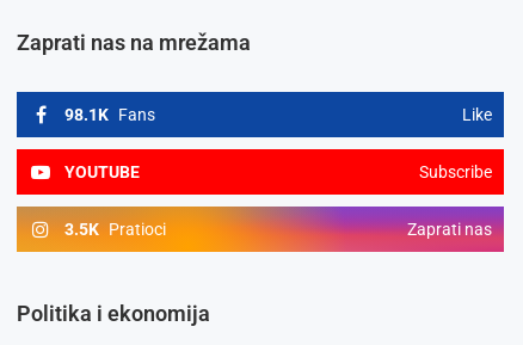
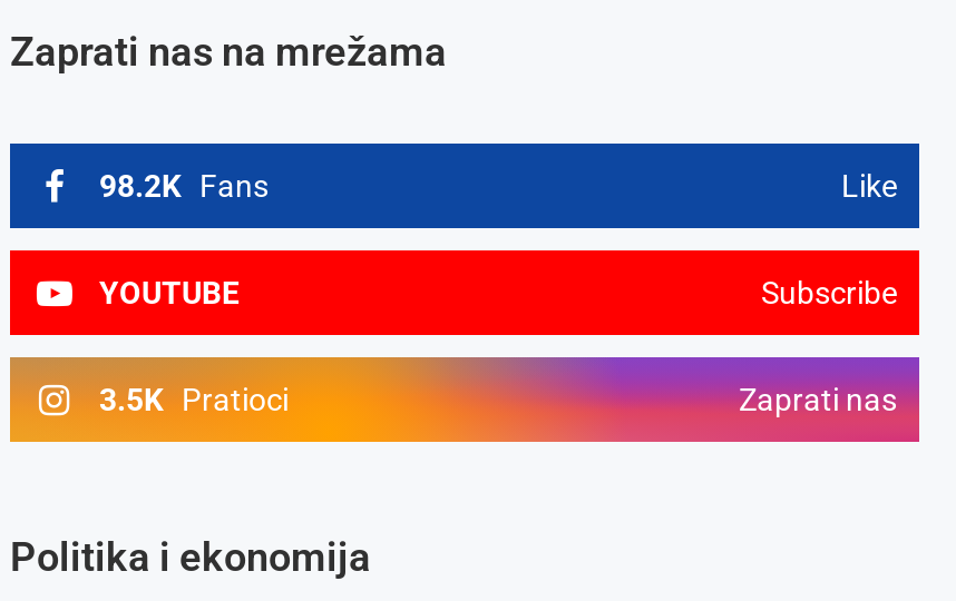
- 98.1K Fans
+ 98.2K Fans
